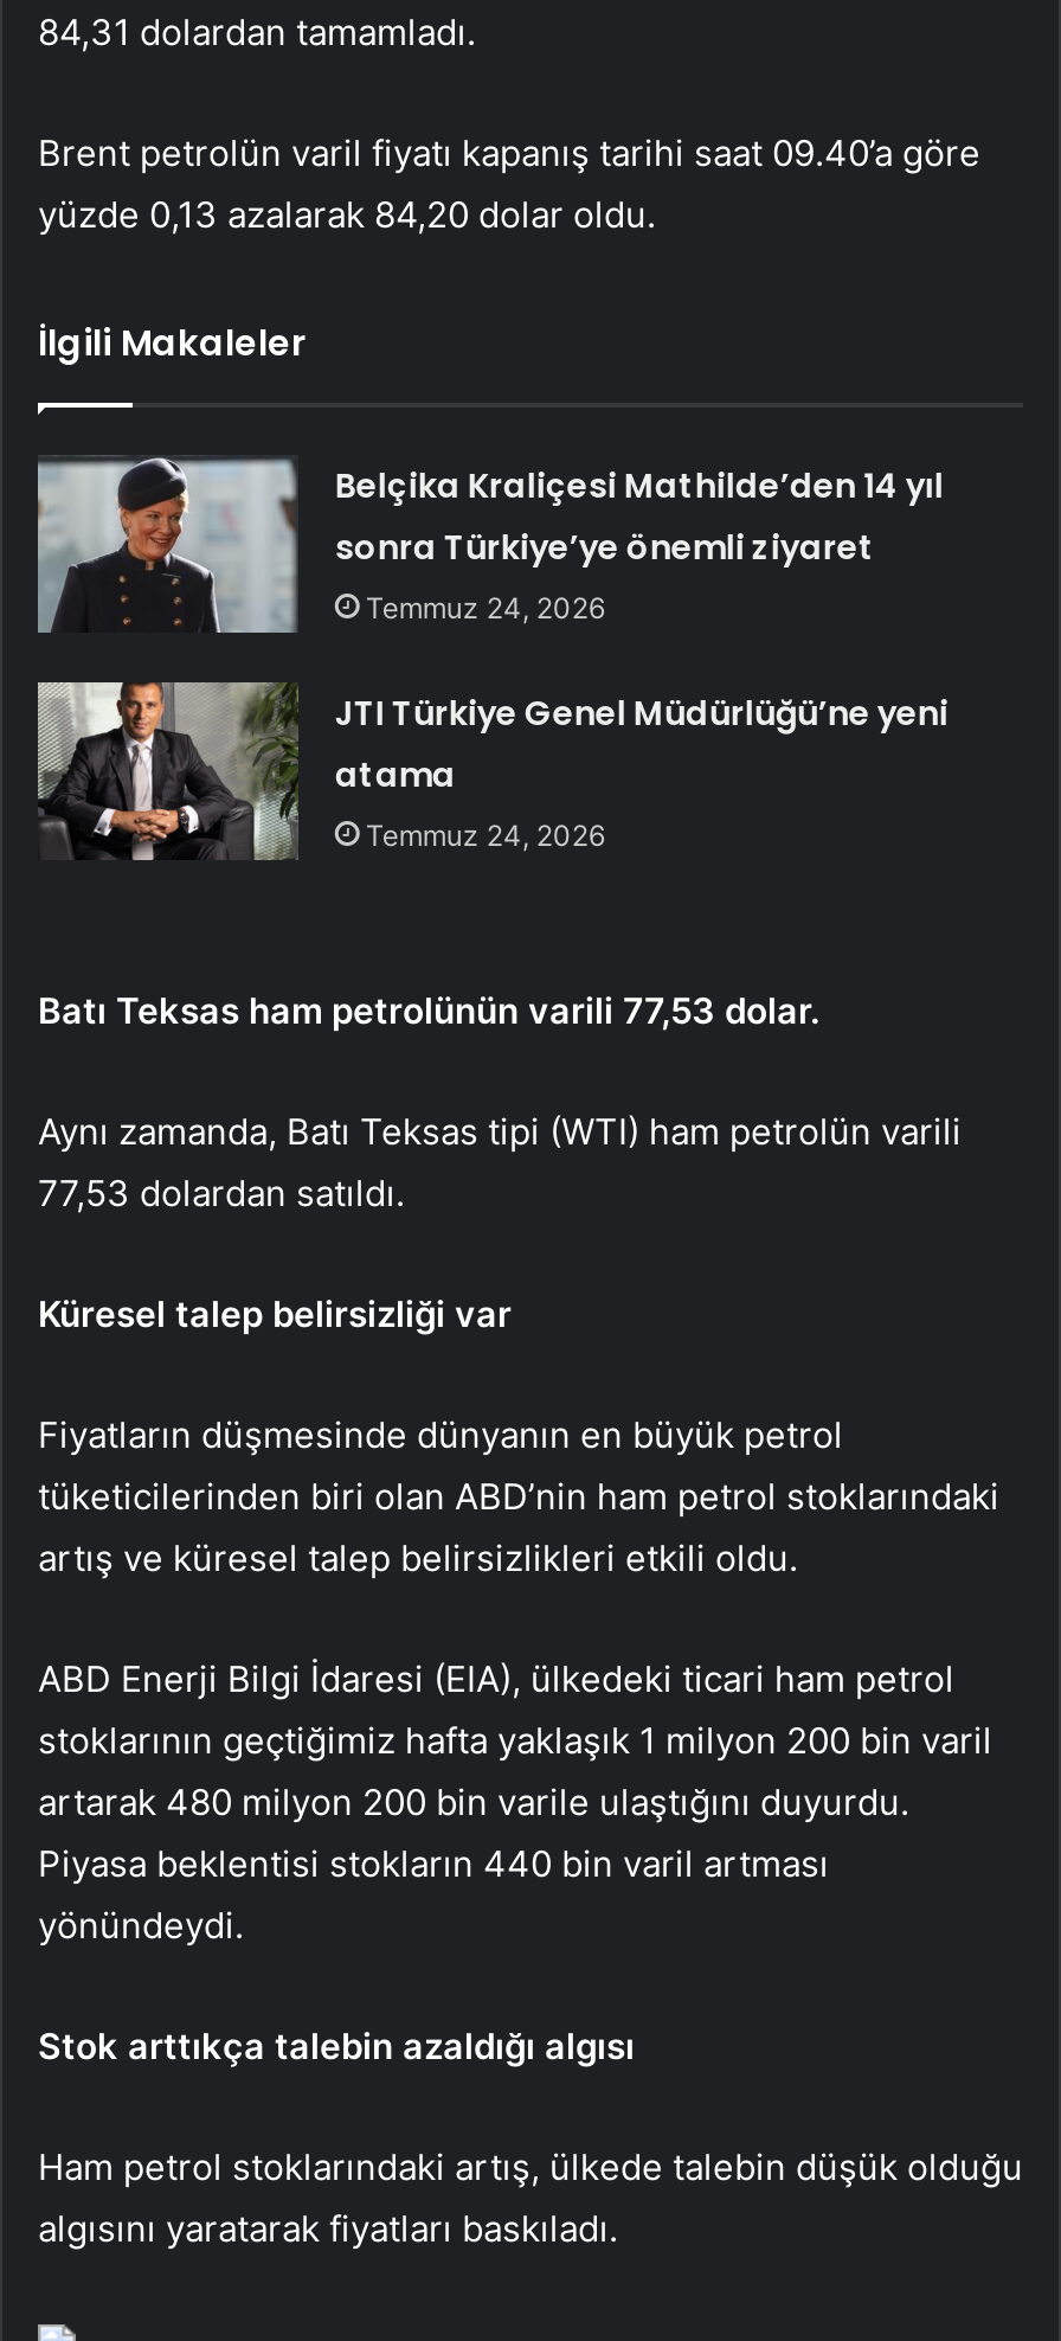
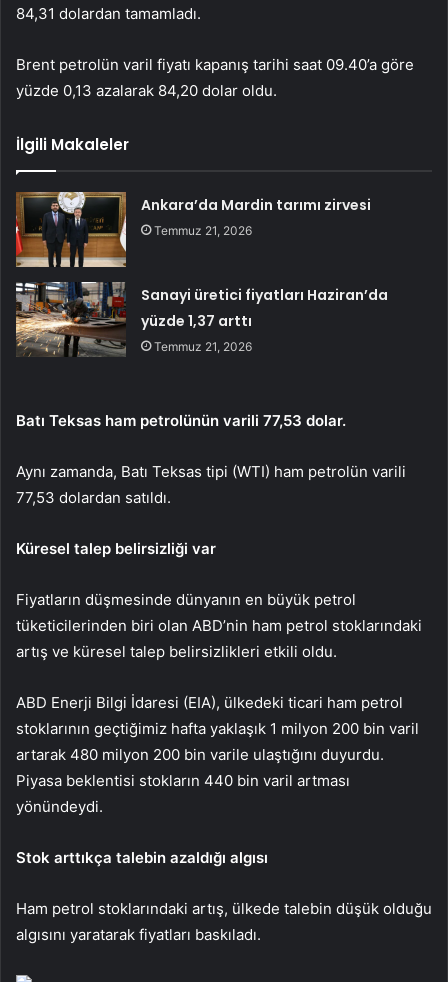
- [image]
- Belçika Kraliçesi Mathilde’den 14 yıl
- sonra Türkiye’ye önemli ziyaret
- Temmuz 24, 2026
+ [image]
+ Ankara’da Mardin tarımı zirvesi
+ Temmuz 21, 2026

- [image]
- JTI Türkiye Genel Müdürlüğü’ne yeni
- atama
- Temmuz 24, 2026
+ [image]
+ Sanayi üretici fiyatları Haziran’da
+ yüzde 1,37 arttı
+ Temmuz 21, 2026
